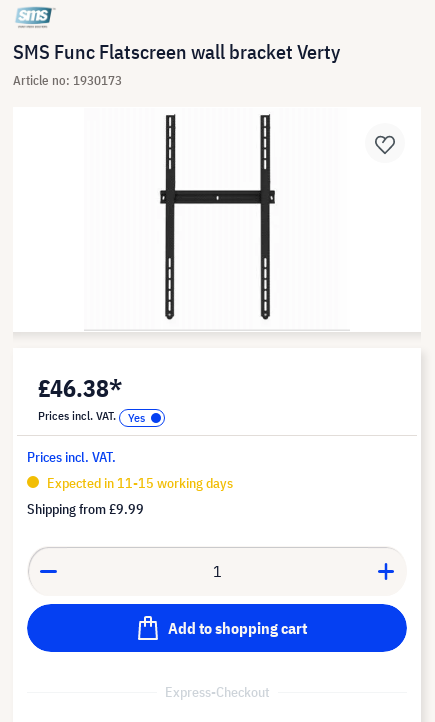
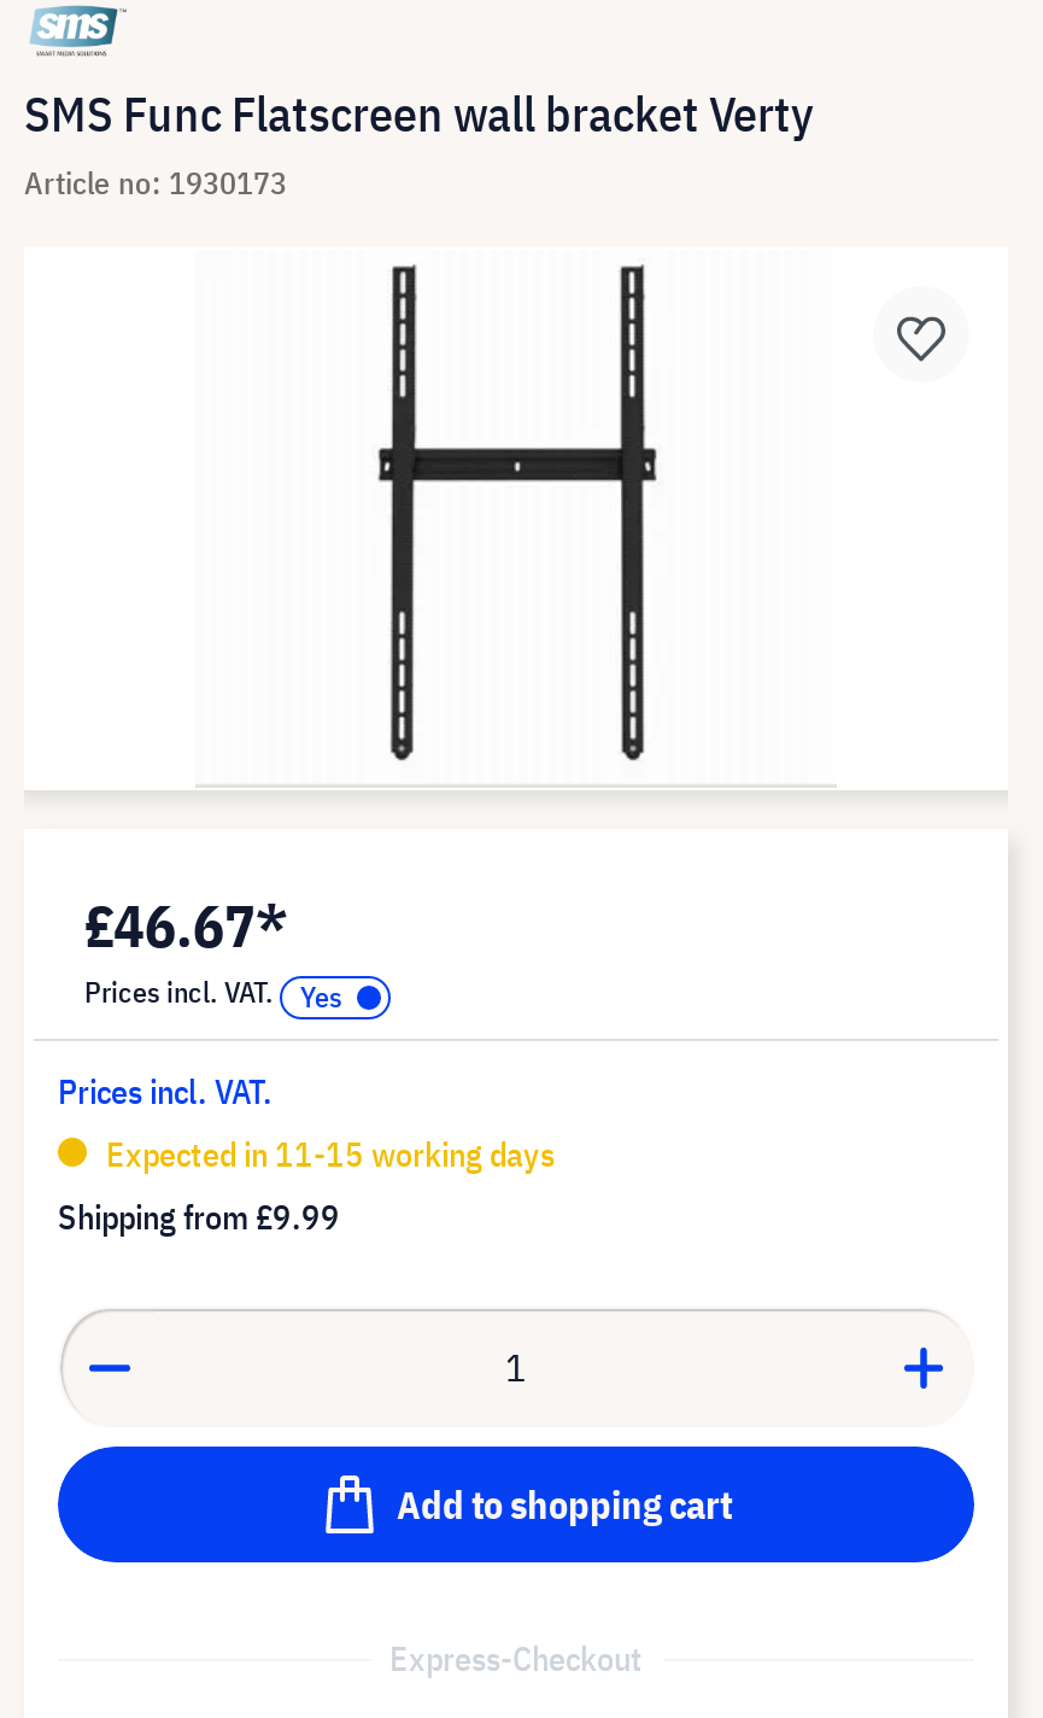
- £46.38*
+ £46.67*
